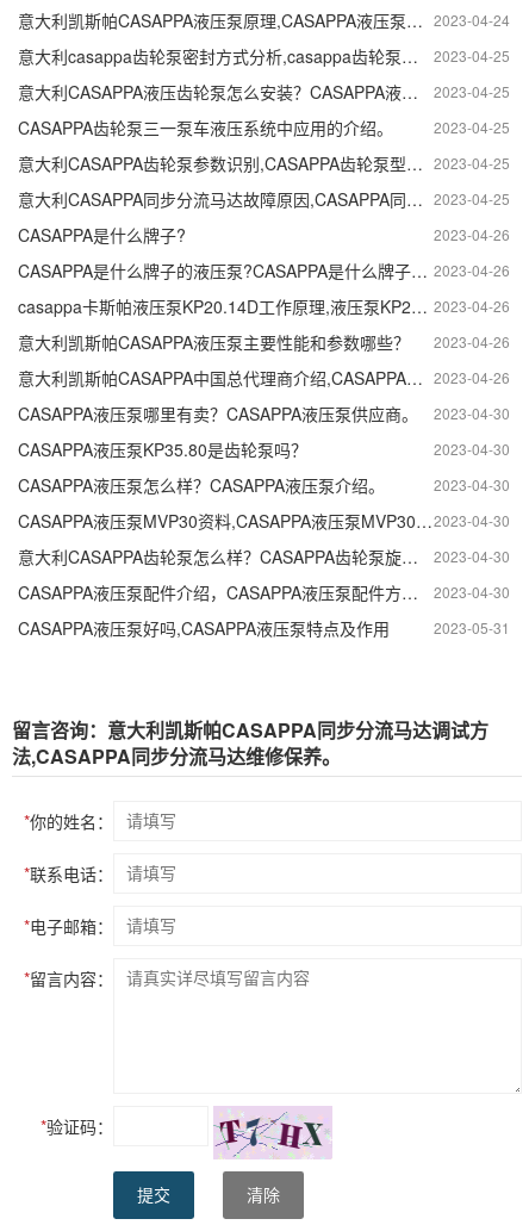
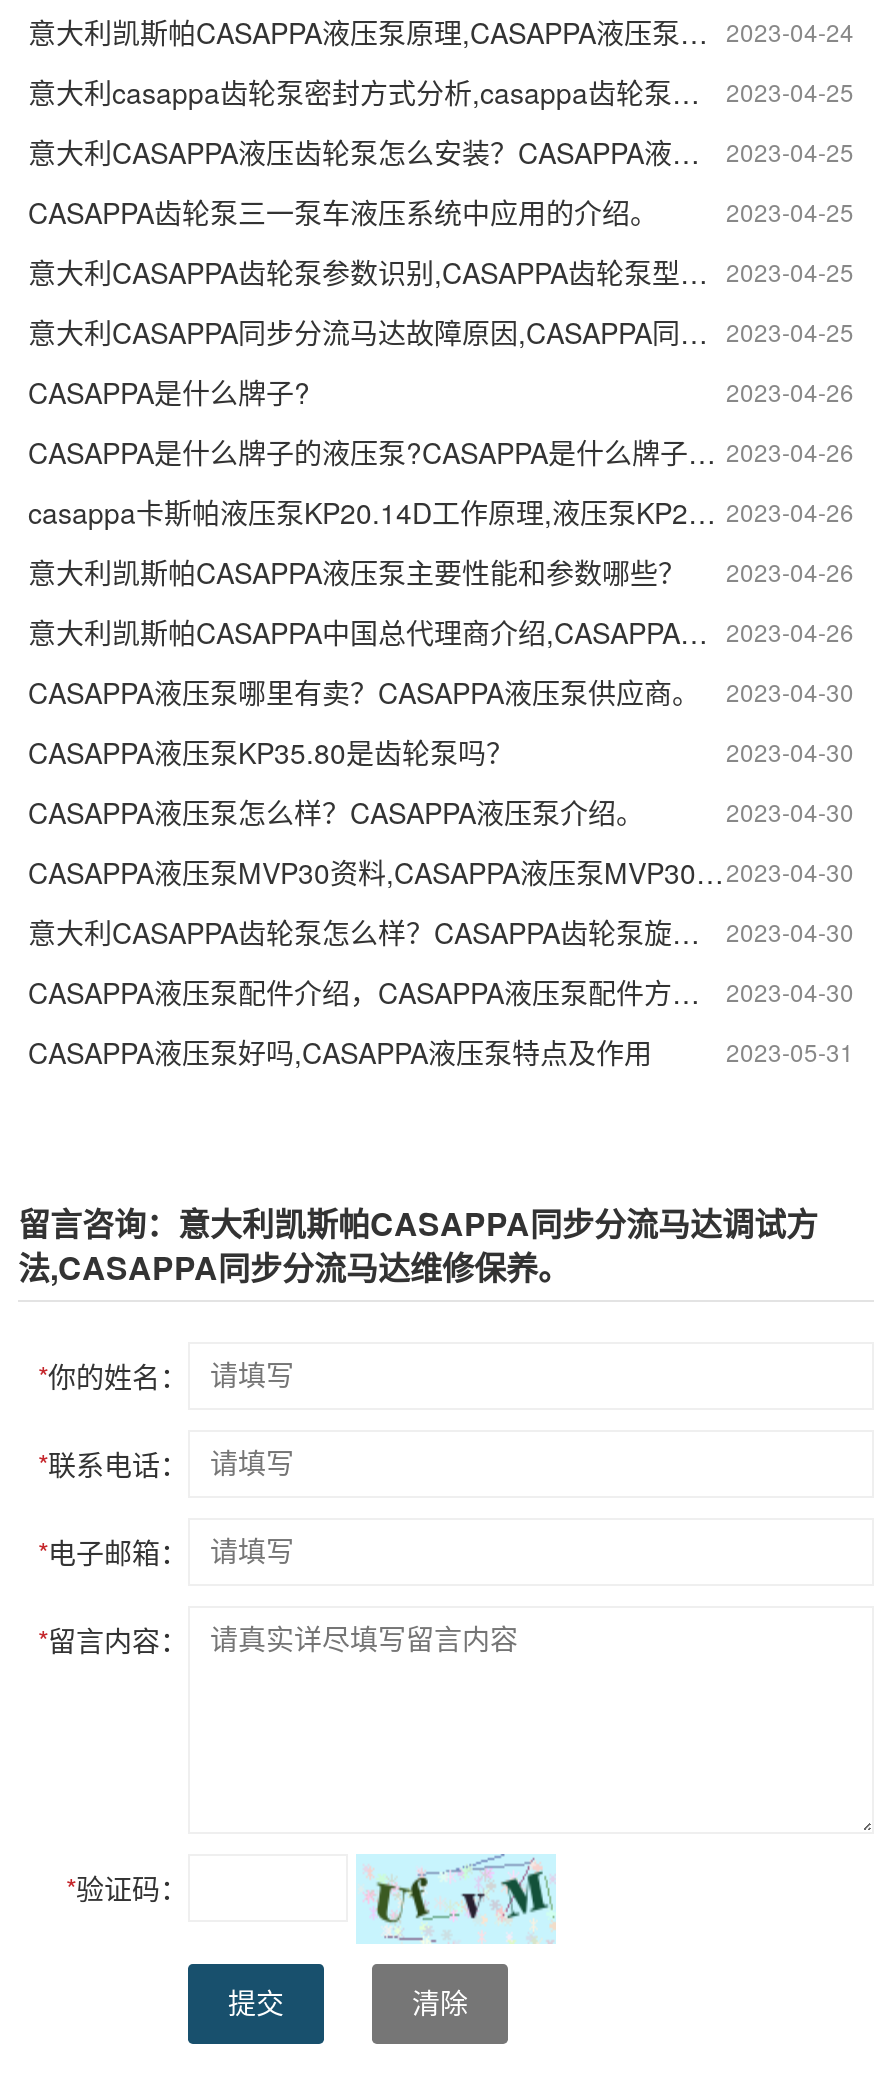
- [image]
+ [image]
